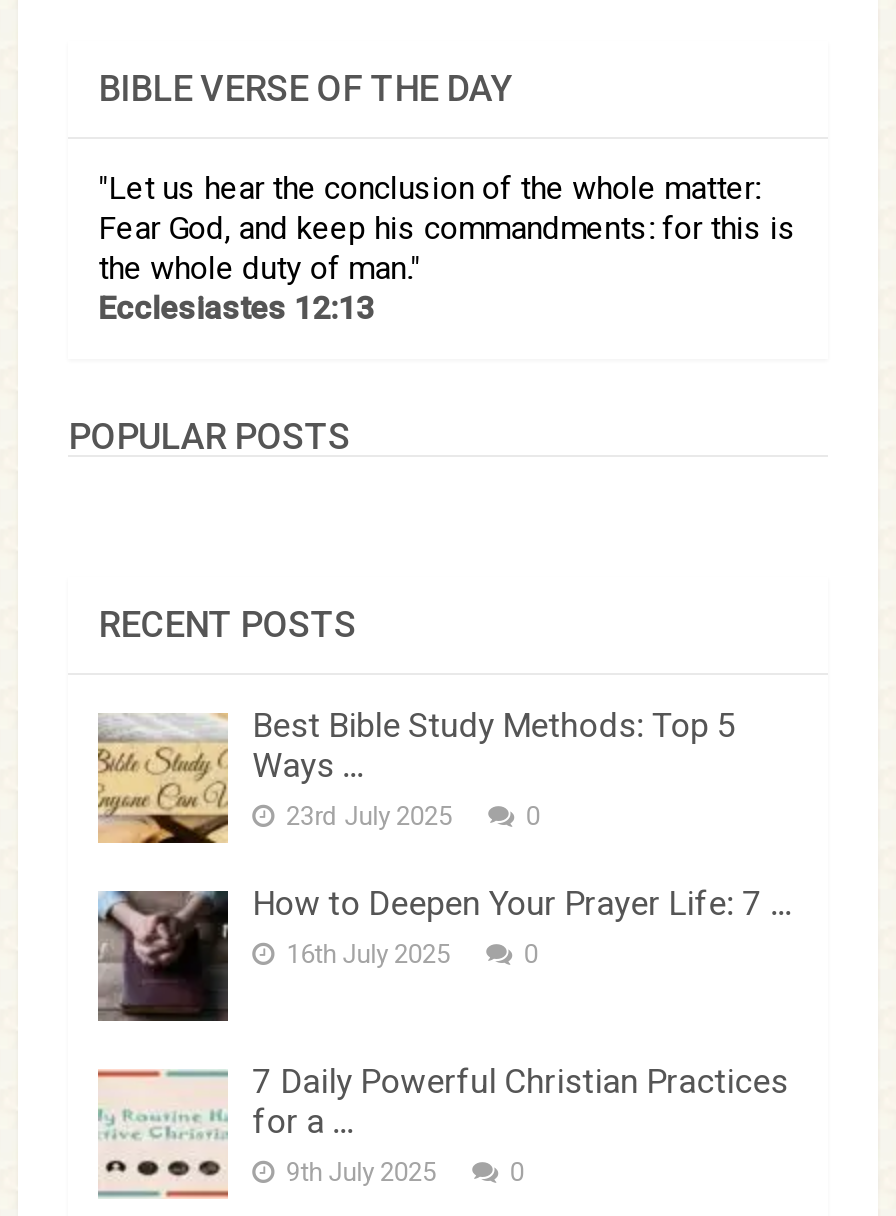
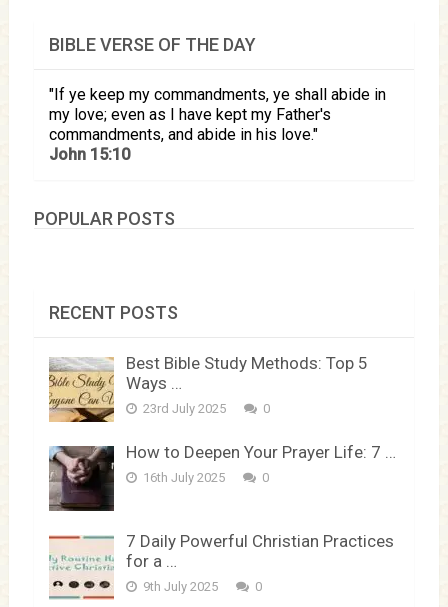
- Let us hear the conclusion of the whole matter:
- Fear God, and keep his commandments: for this is
- the whole duty of man.
- Ecclesiastes 12:13
+ If ye keep my commandments, ye shall abide in
+ my love; even as I have kept my Father's
+ commandments, and abide in his love.
+ John 15:10
